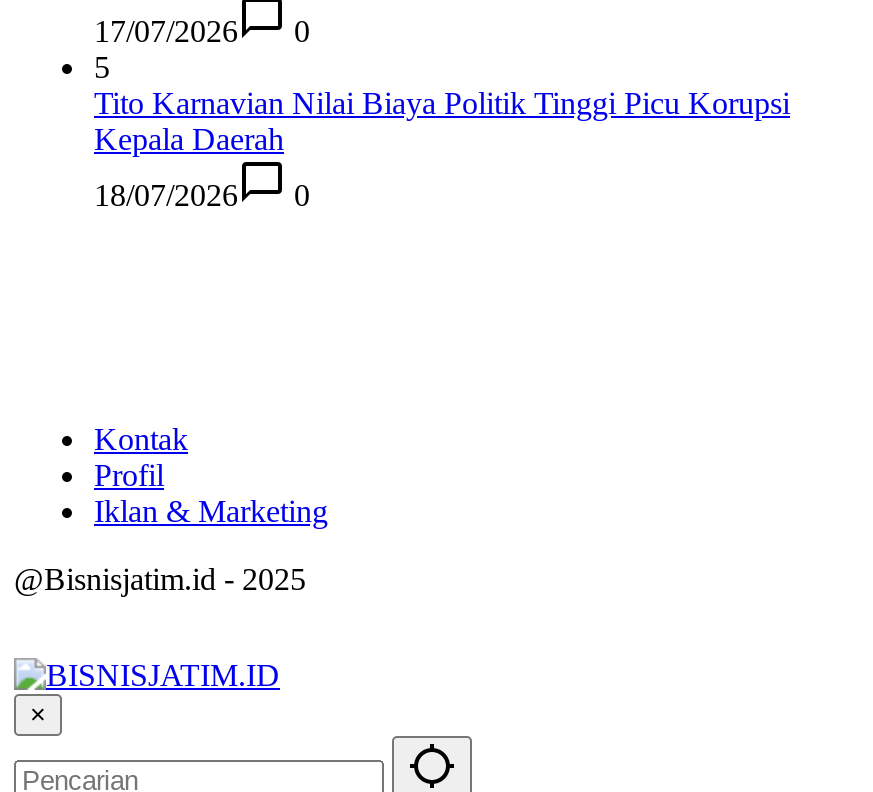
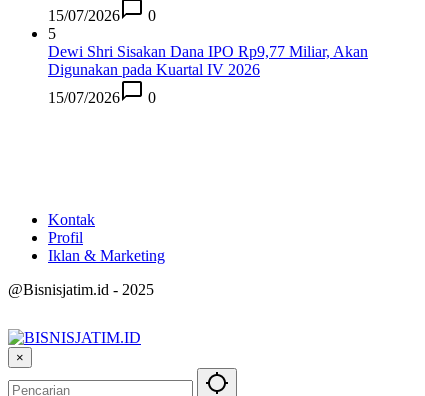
- 17/07/2026 0
+ 15/07/2026 0

- Tito Karnavian Nilai Biaya Politik Tinggi Picu Korupsi
- Kepala Daerah
+ Dewi Shri Sisakan Dana IPO Rp9,77 Miliar, Akan
+ Digunakan pada Kuartal IV 2026

- 18/07/2026 0
+ 15/07/2026 0
